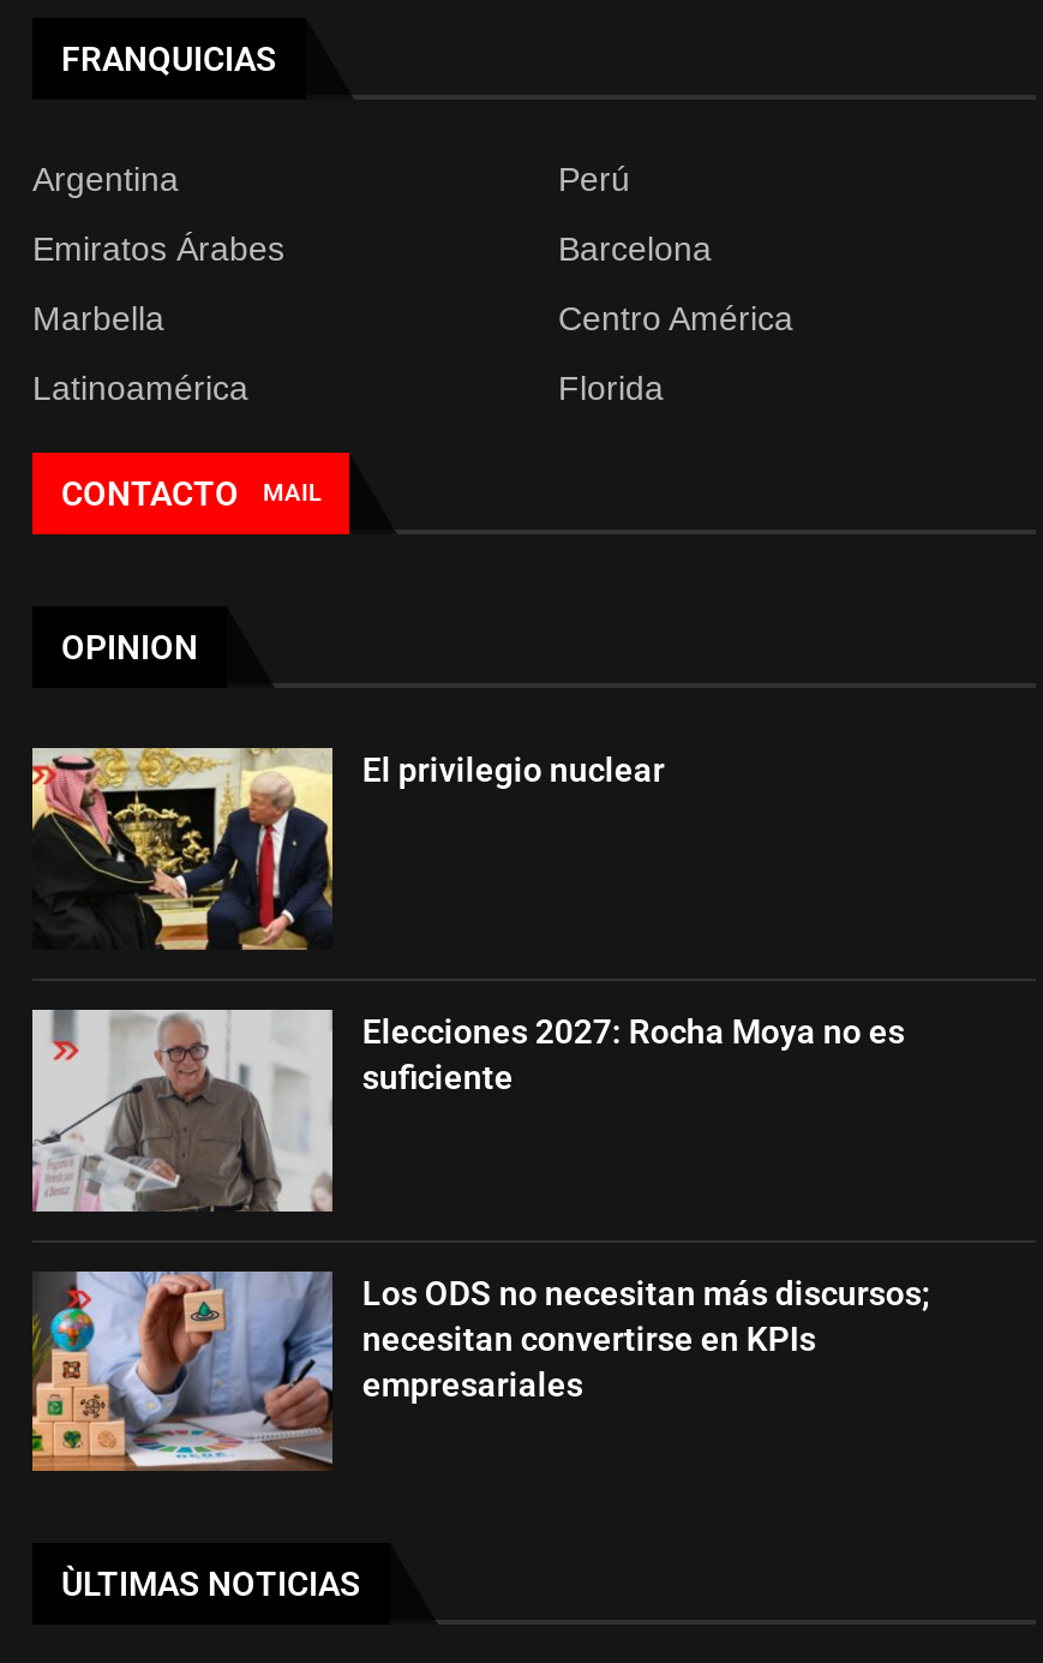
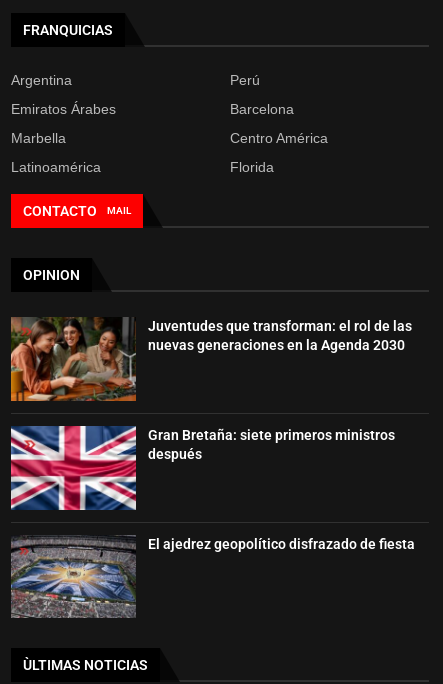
- [image]
- El privilegio nuclear
+ [image]
+ Juventudes que transforman: el rol de las
+ nuevas generaciones en la Agenda 2030

- [image]
- Elecciones 2027: Rocha Moya no es
- suficiente
+ [image]
+ Gran Bretaña: siete primeros ministros
+ después

- [image]
- Los ODS no necesitan más discursos;
- necesitan convertirse en KPIs
- empresariales
+ [image]
+ El ajedrez geopolítico disfrazado de fiesta
